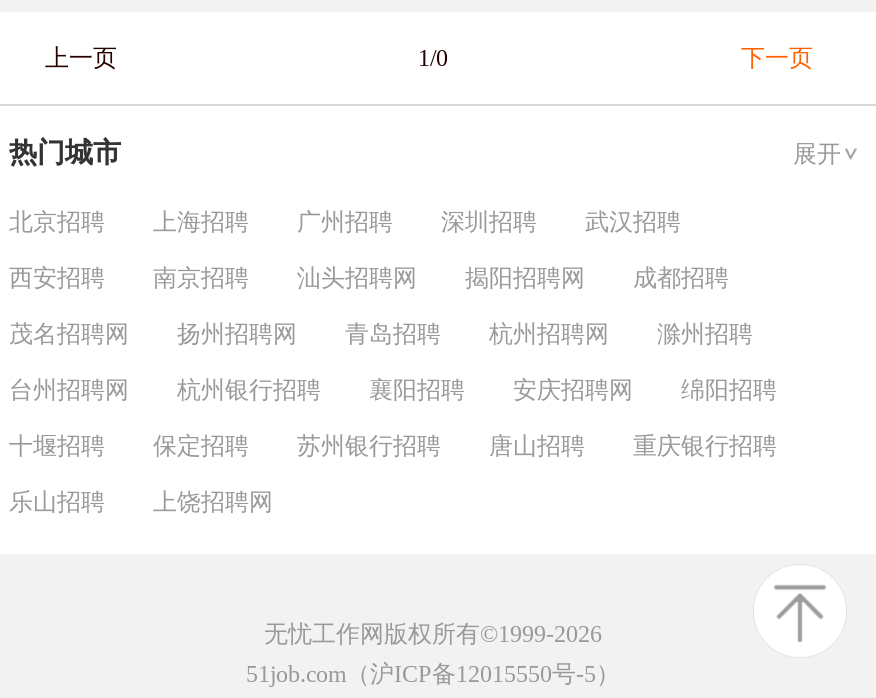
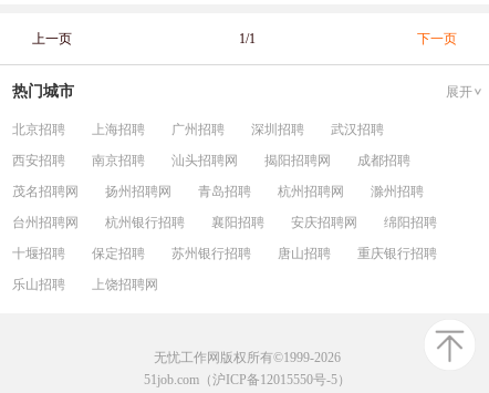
- 1/0
+ 1/1
